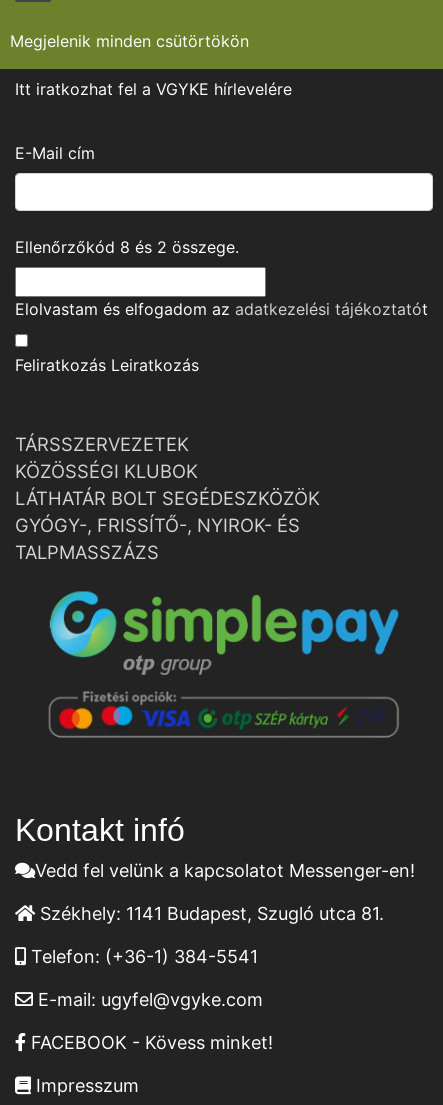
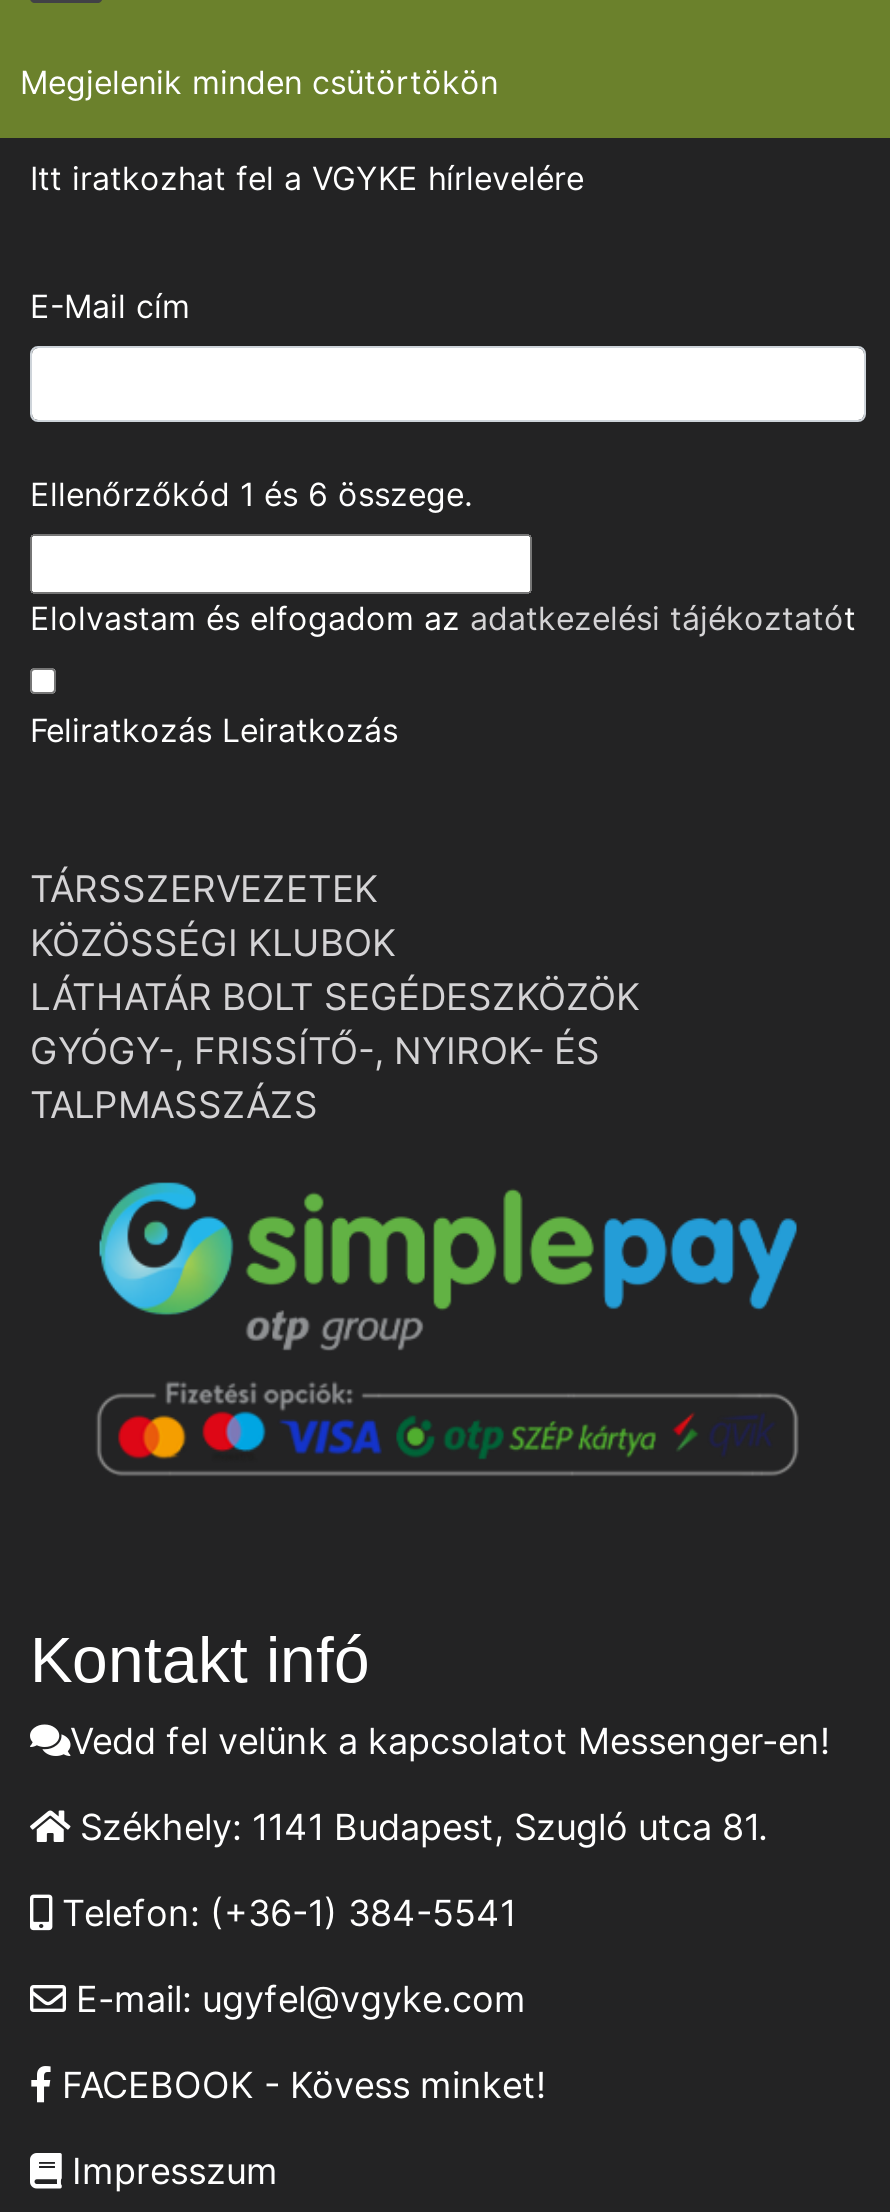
- Ellenőrzőkód 8 és 2 összege.
+ Ellenőrzőkód 1 és 6 összege.
